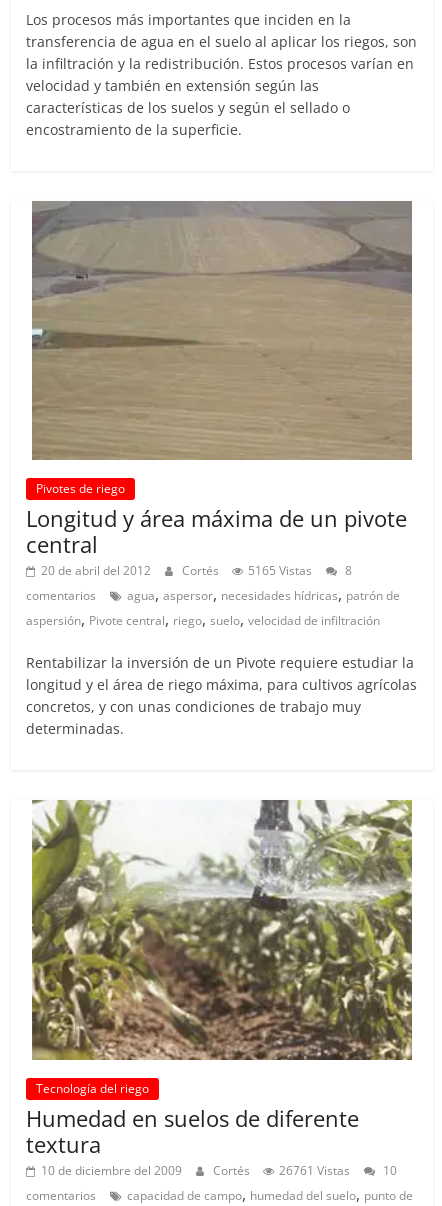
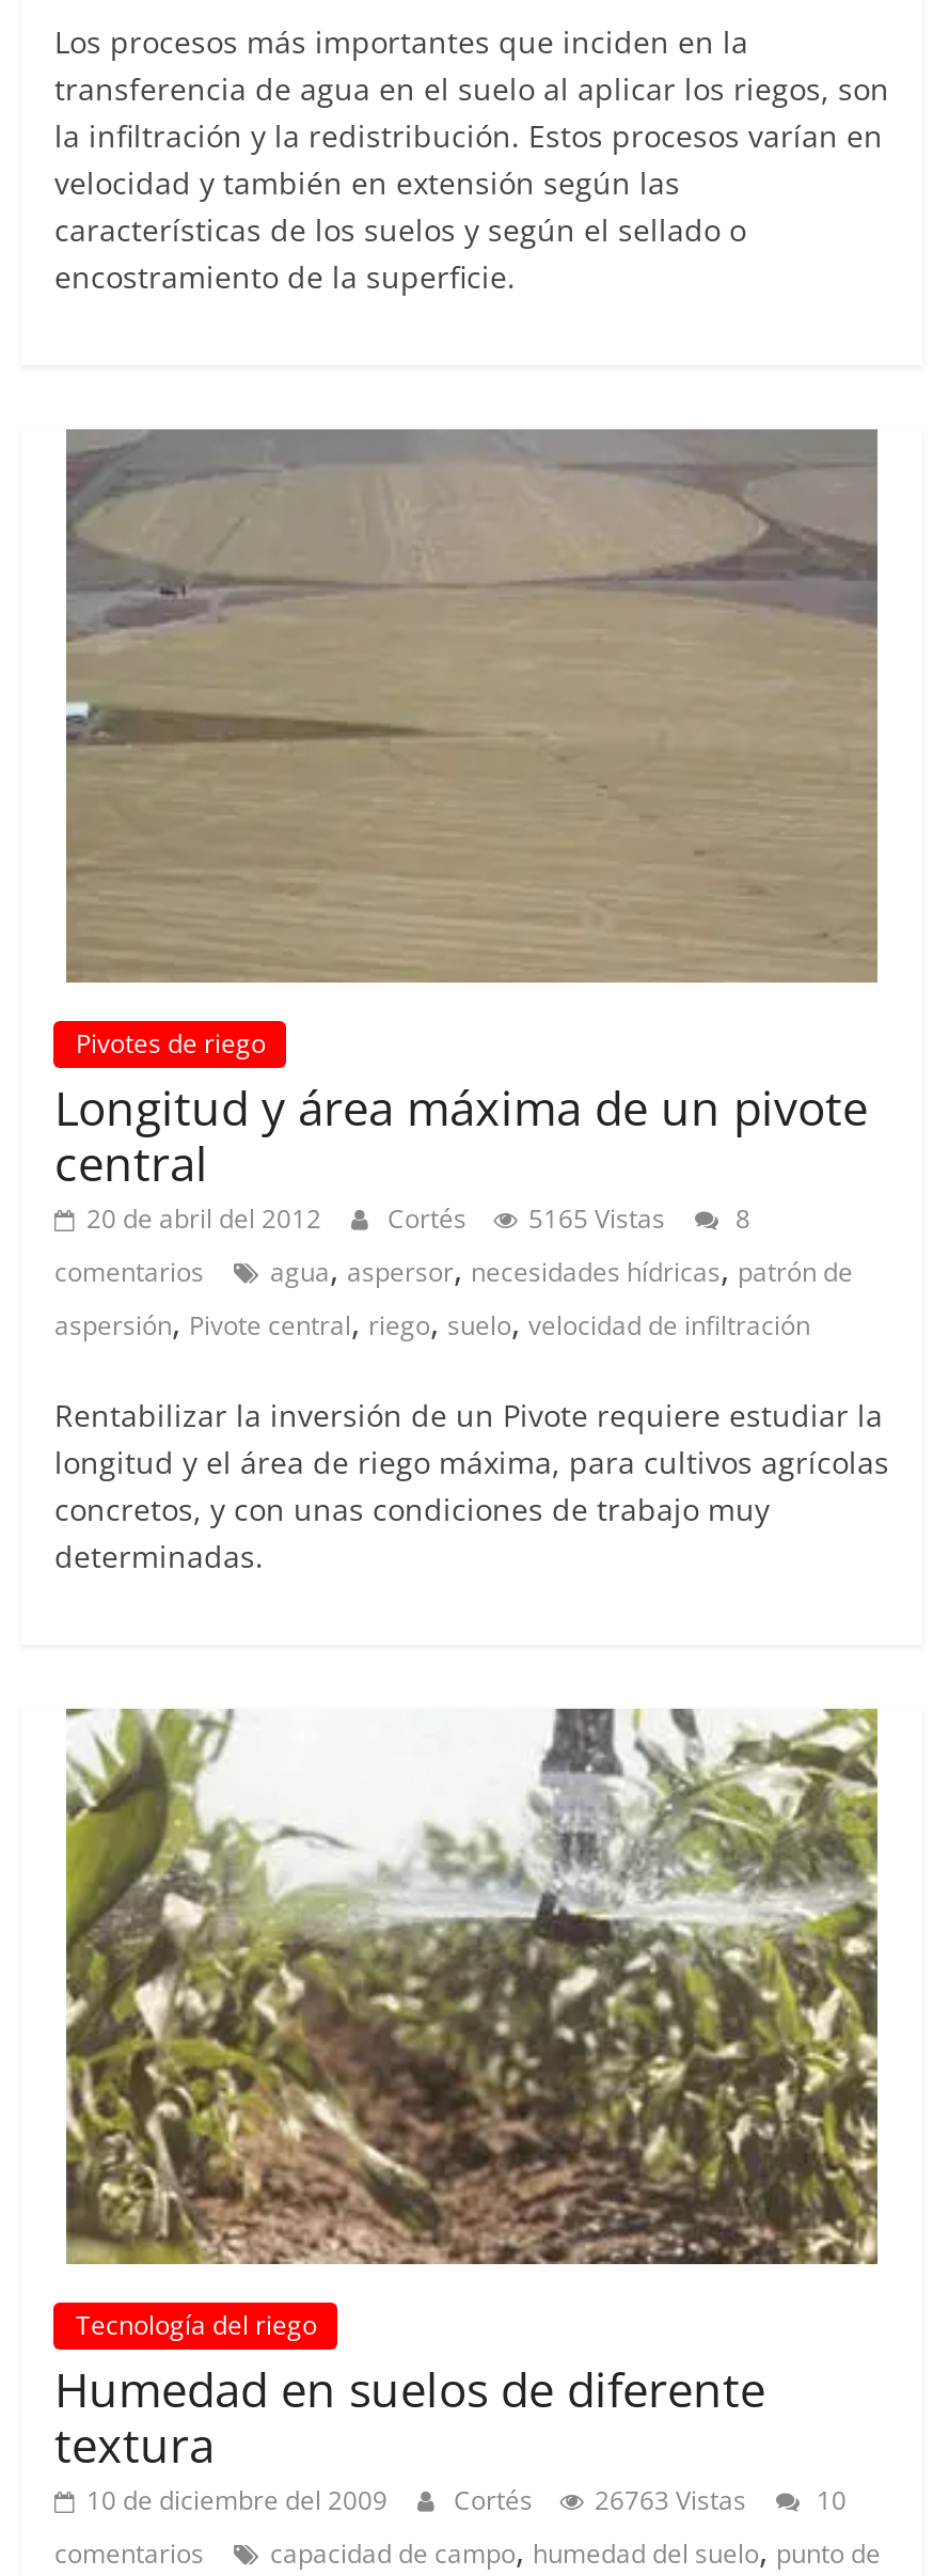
- 10 de diciembre del 2009 Cortés 26761 Vistas 10
+ 10 de diciembre del 2009 Cortés 26763 Vistas 10
